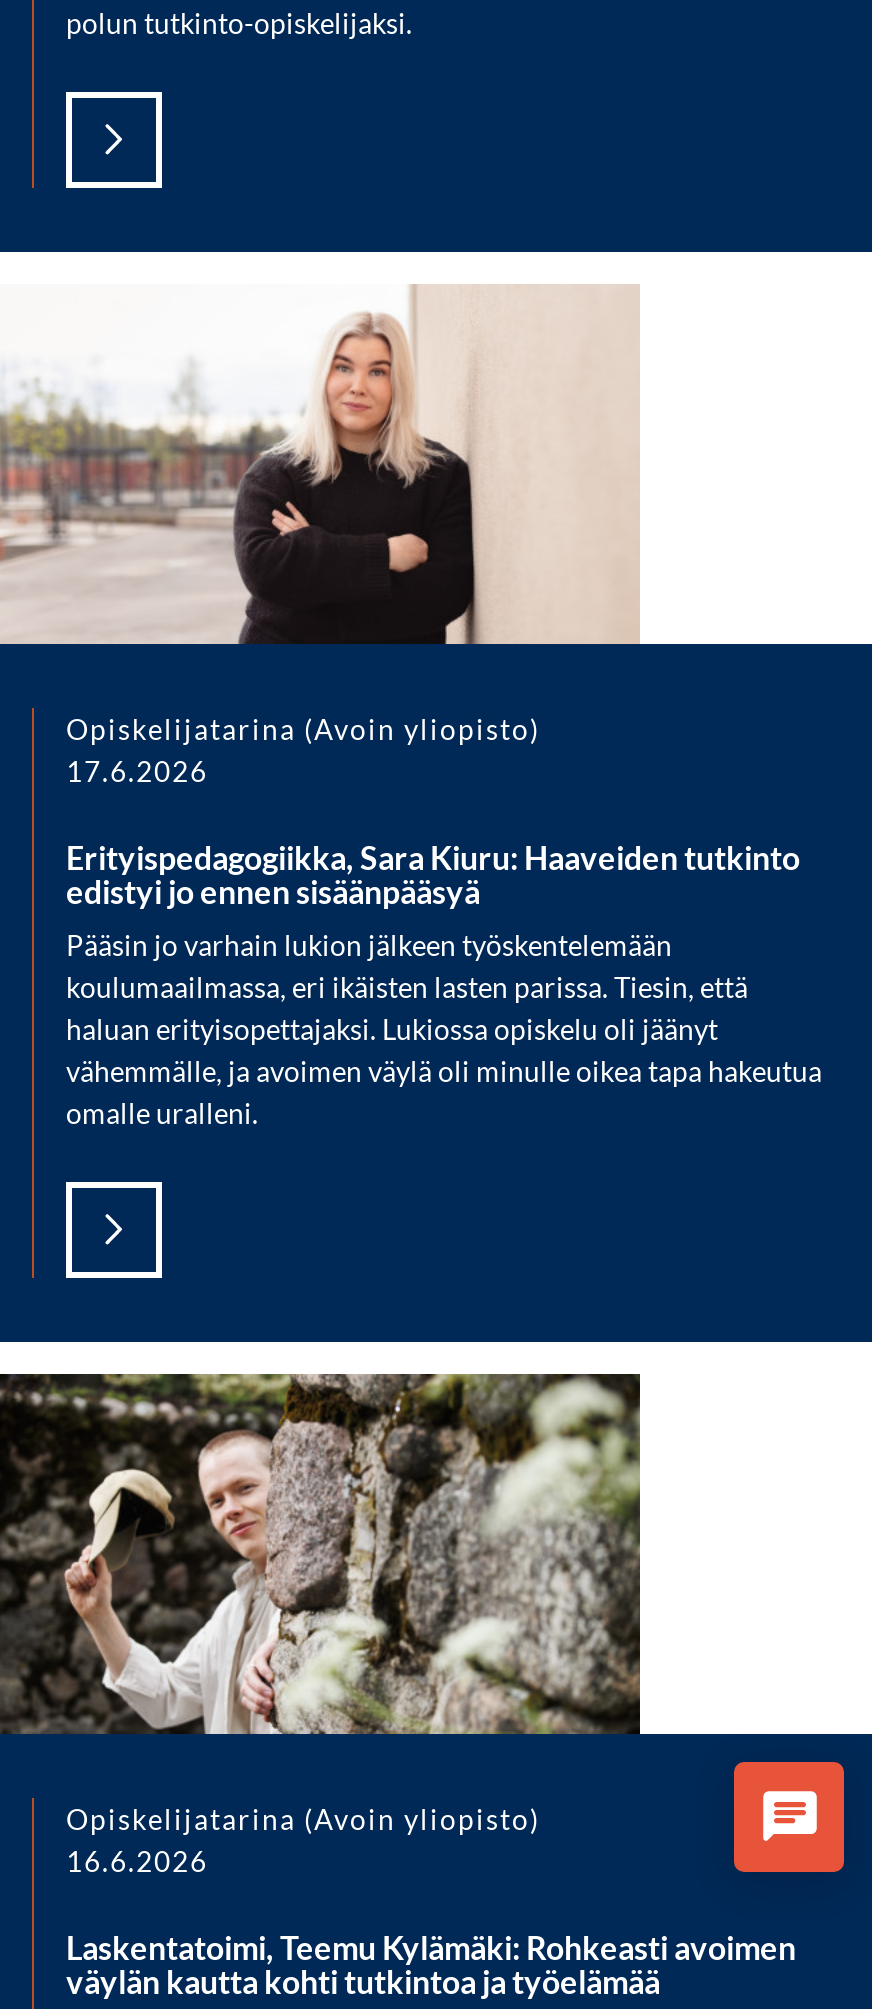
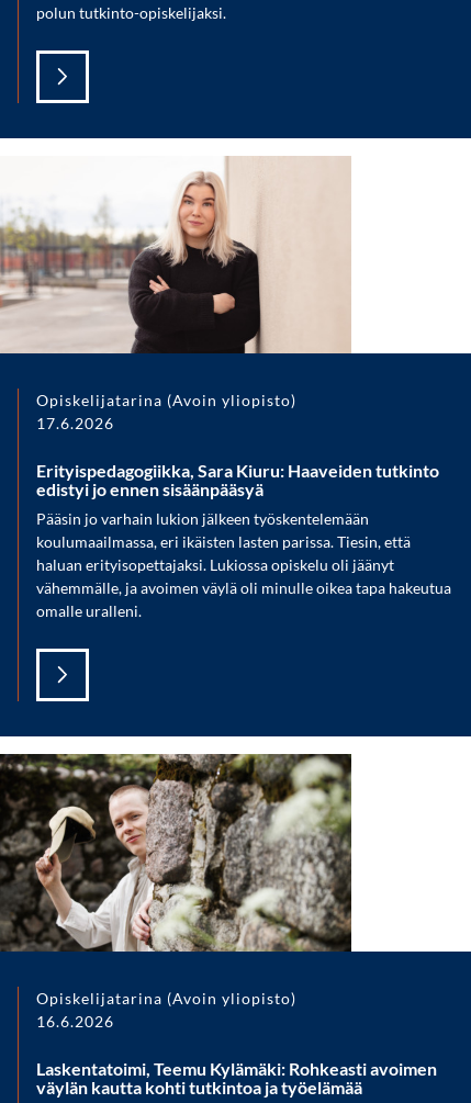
- [image]
